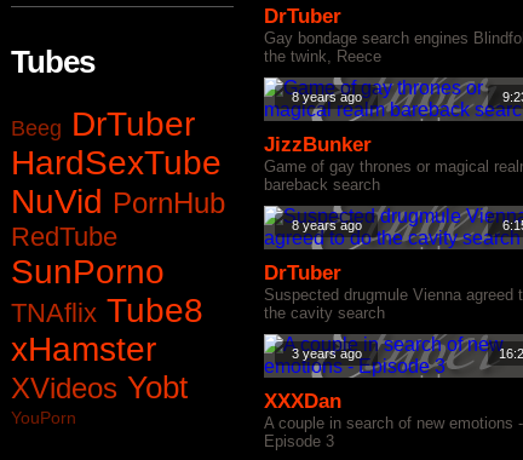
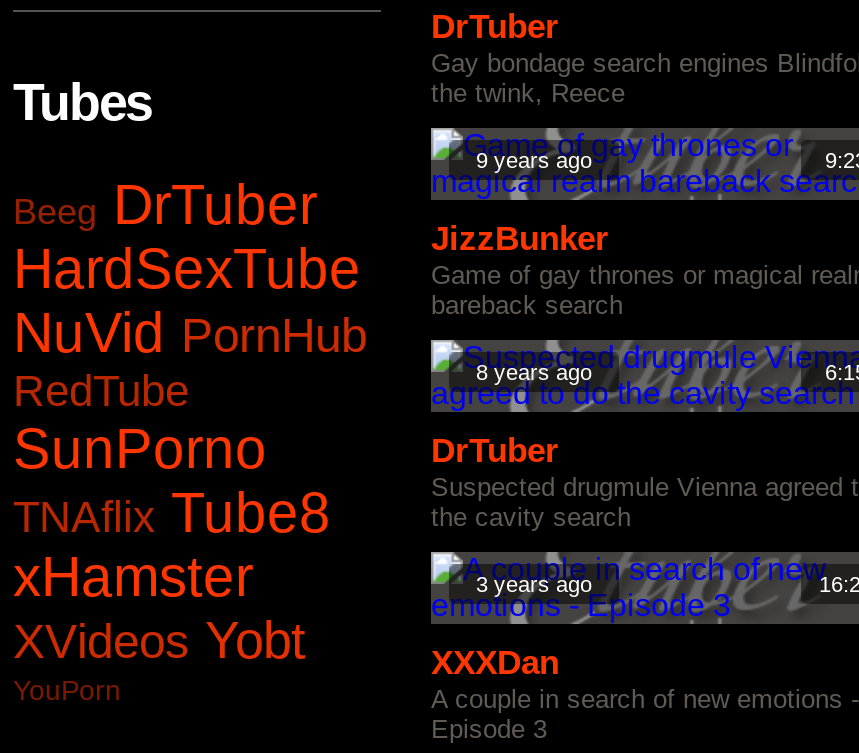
- 8 years ago
+ 9 years ago
